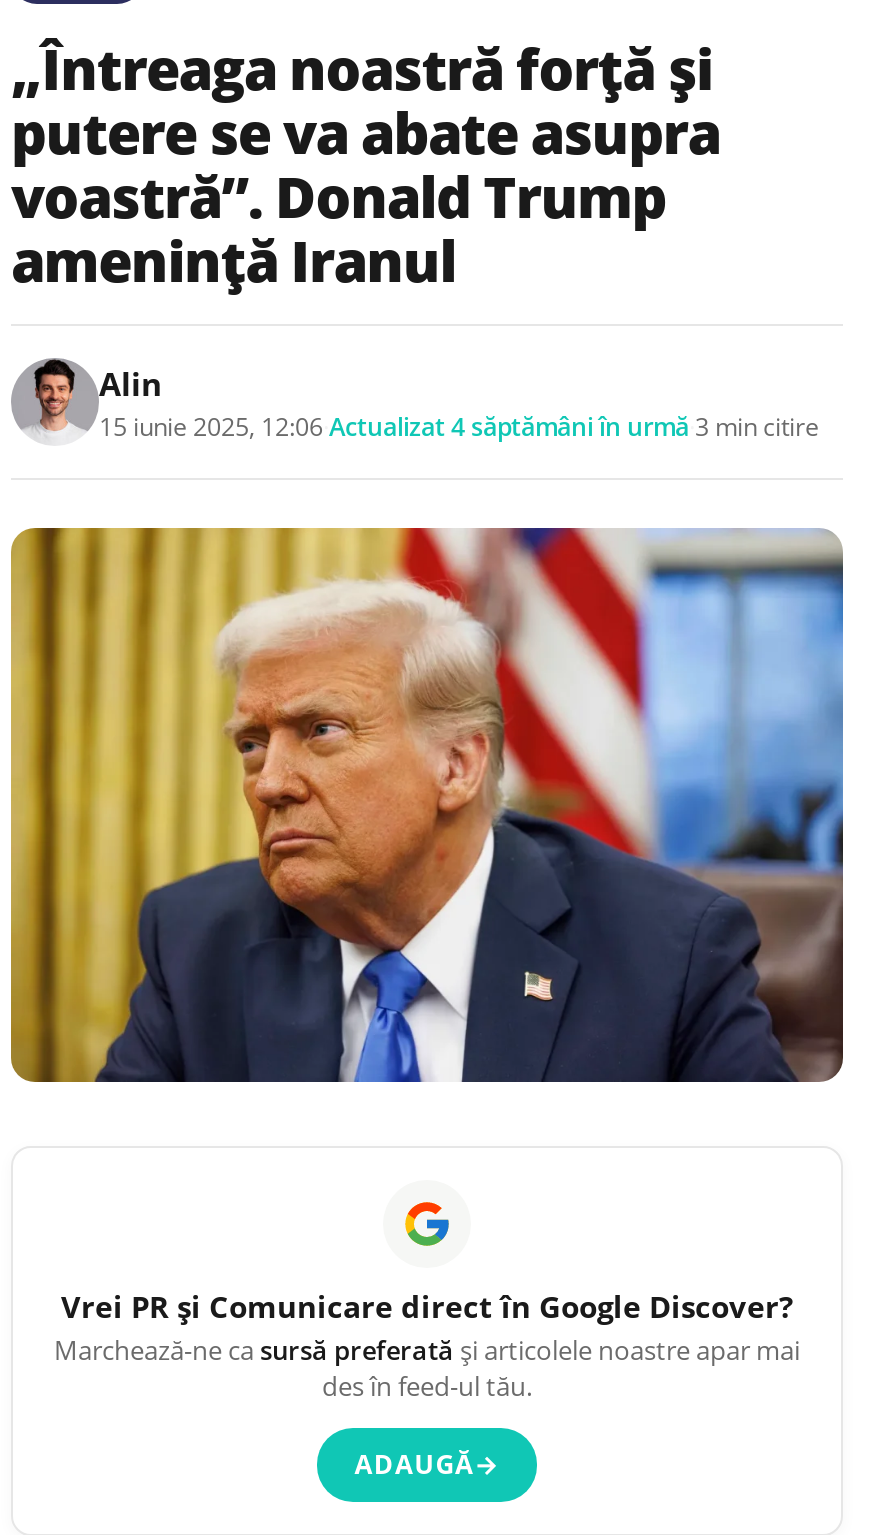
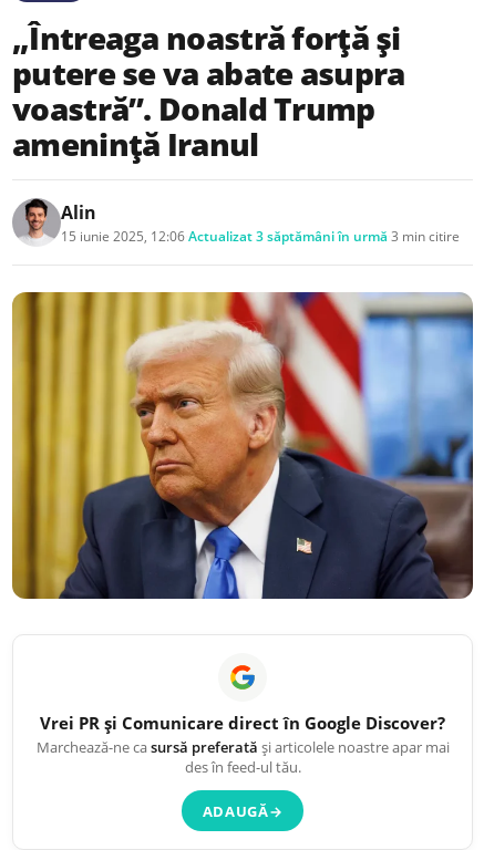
- 15 iunie 2025, 12:06 · Actualizat 4 săptămâni în urmă · 3 min citire
+ 15 iunie 2025, 12:06 · Actualizat 3 săptămâni în urmă · 3 min citire
